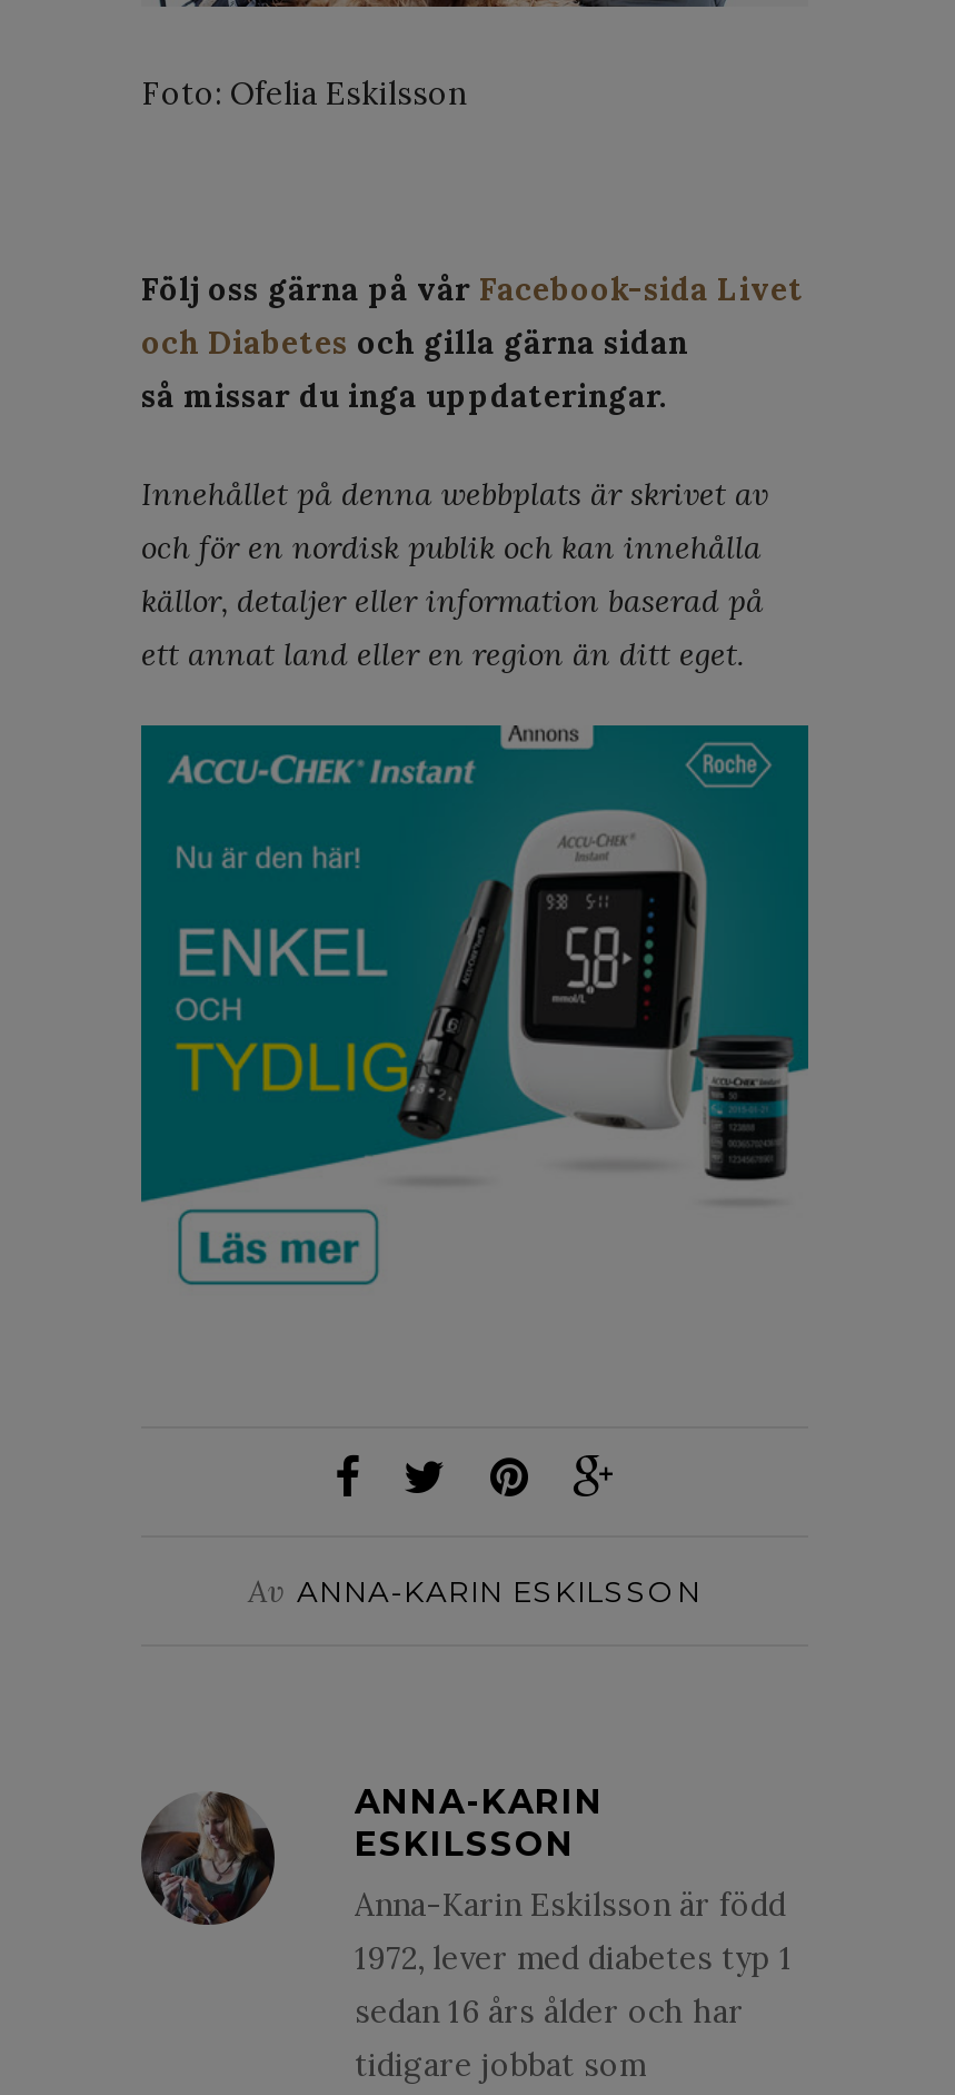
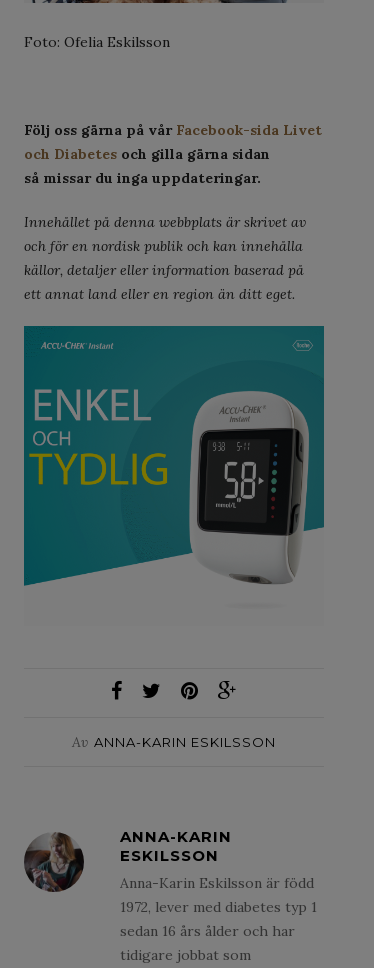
- [image]
+ [image]
